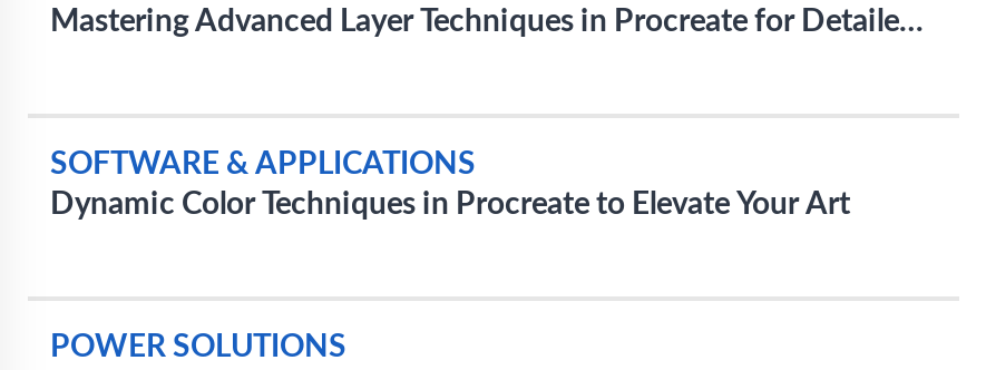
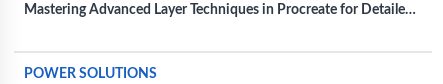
- SOFTWARE & APPLICATIONS
- Dynamic Color Techniques in Procreate to Elevate Your Art
